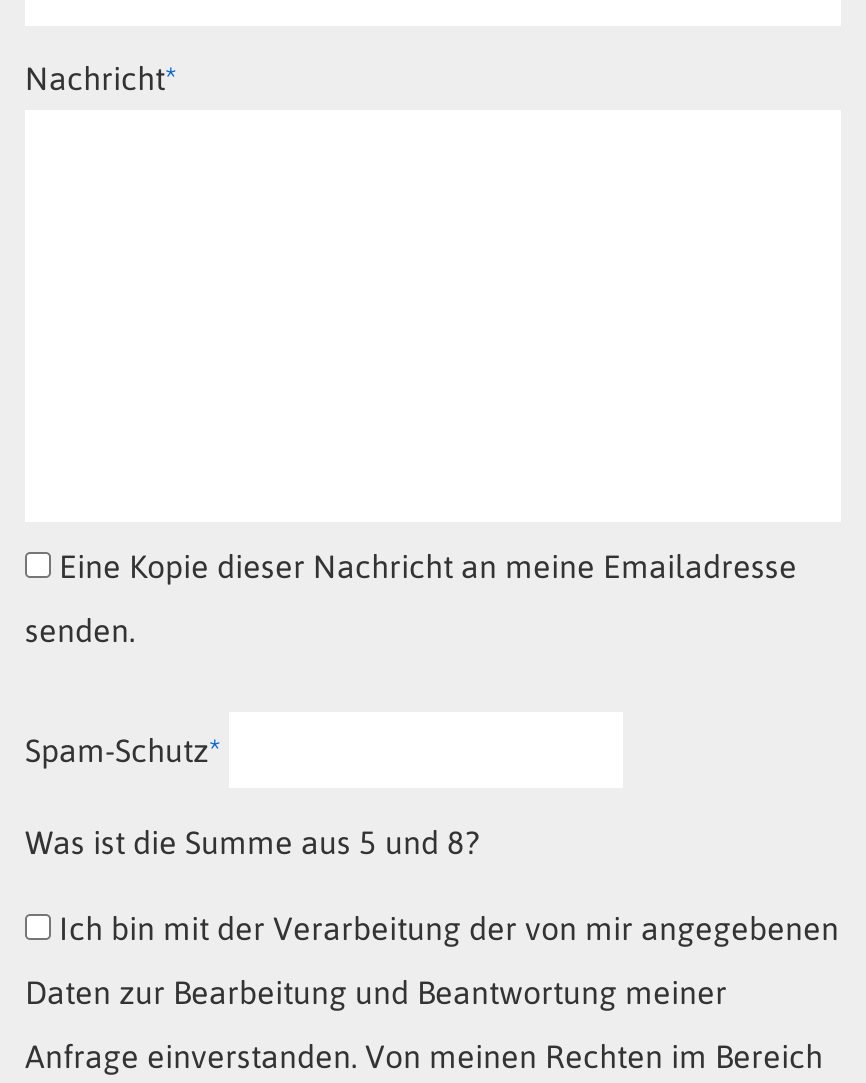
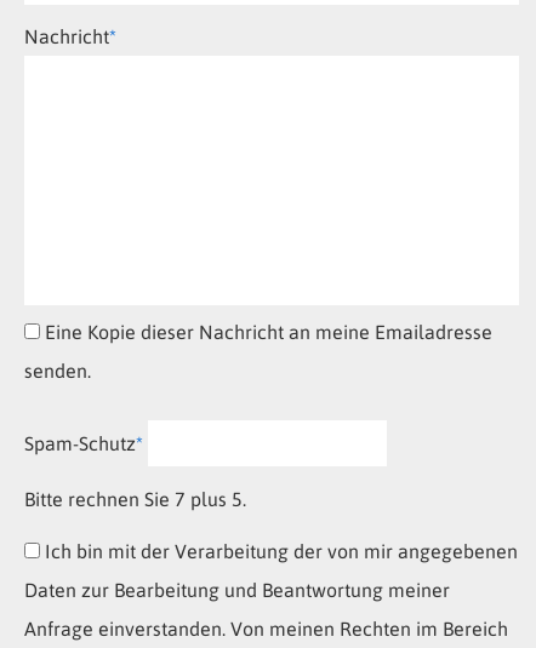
- Was ist die Summe aus 5 und 8?
+ Bitte rechnen Sie 7 plus 5.
